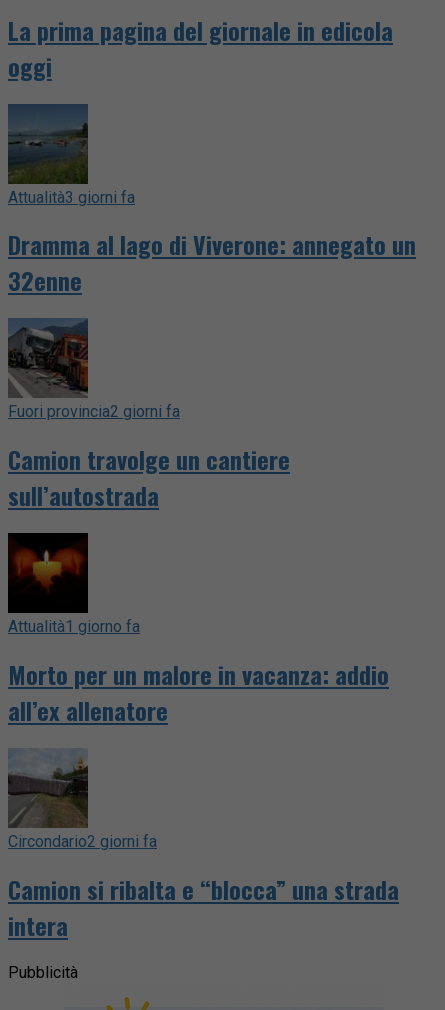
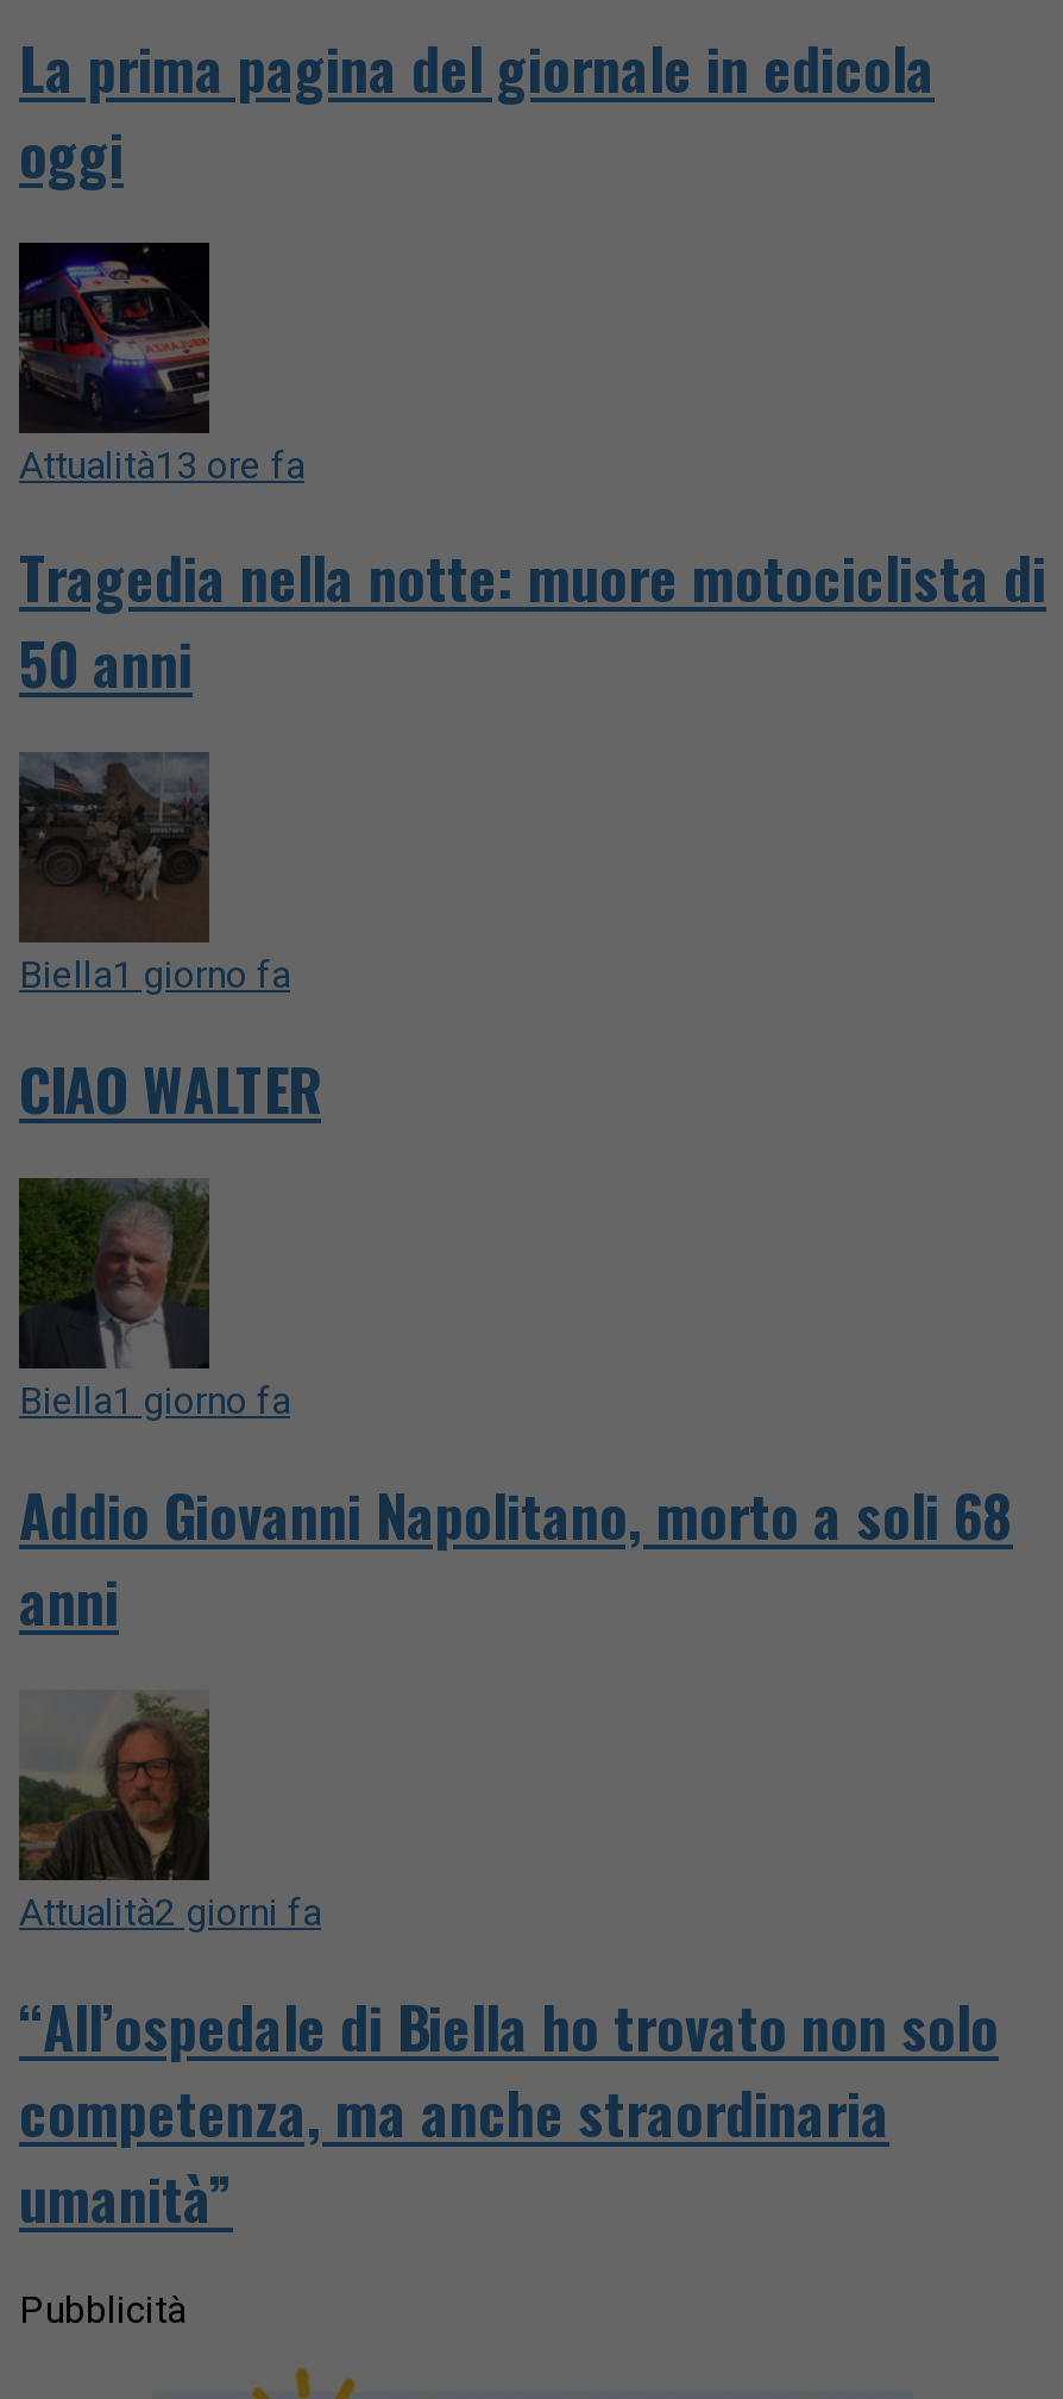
- [image]
- Attualità3 giorni fa
+ [image]
+ Attualità13 ore fa

- Dramma al lago di Viverone: annegato un
- 32enne
+ Tragedia nella notte: muore motociclista di
+ 50 anni

- [image]
- Fuori provincia2 giorni fa
+ [image]
+ Biella1 giorno fa

- Camion travolge un cantiere
- sull’autostrada
+ CIAO WALTER

- [image]
+ [image]

- Attualità1 giorno fa
+ Biella1 giorno fa

- Morto per un malore in vacanza: addio
- all’ex allenatore
+ Addio Giovanni Napolitano, morto a soli 68
+ anni

- [image]
+ [image]

- Circondario2 giorni fa
+ Attualità2 giorni fa

- Camion si ribalta e “blocca” una strada
- intera
+ “All’ospedale di Biella ho trovato non solo
+ competenza, ma anche straordinaria
+ umanità”
